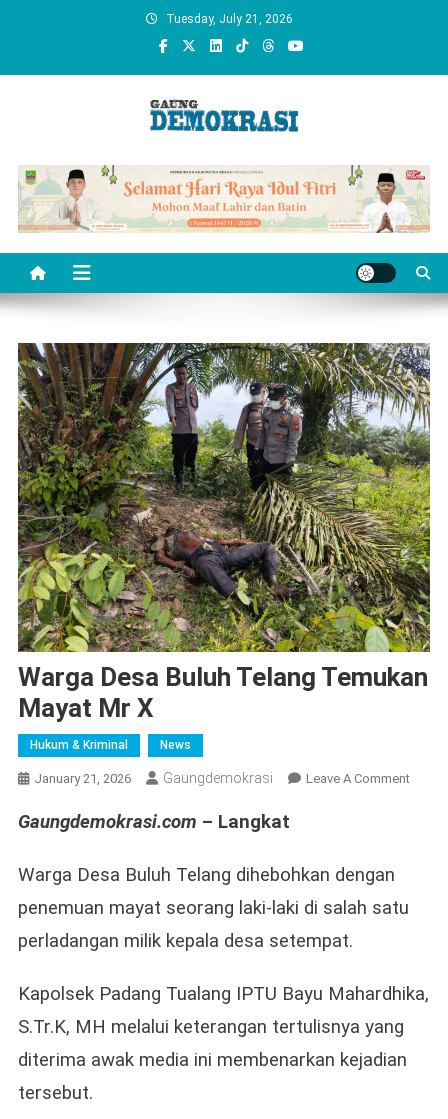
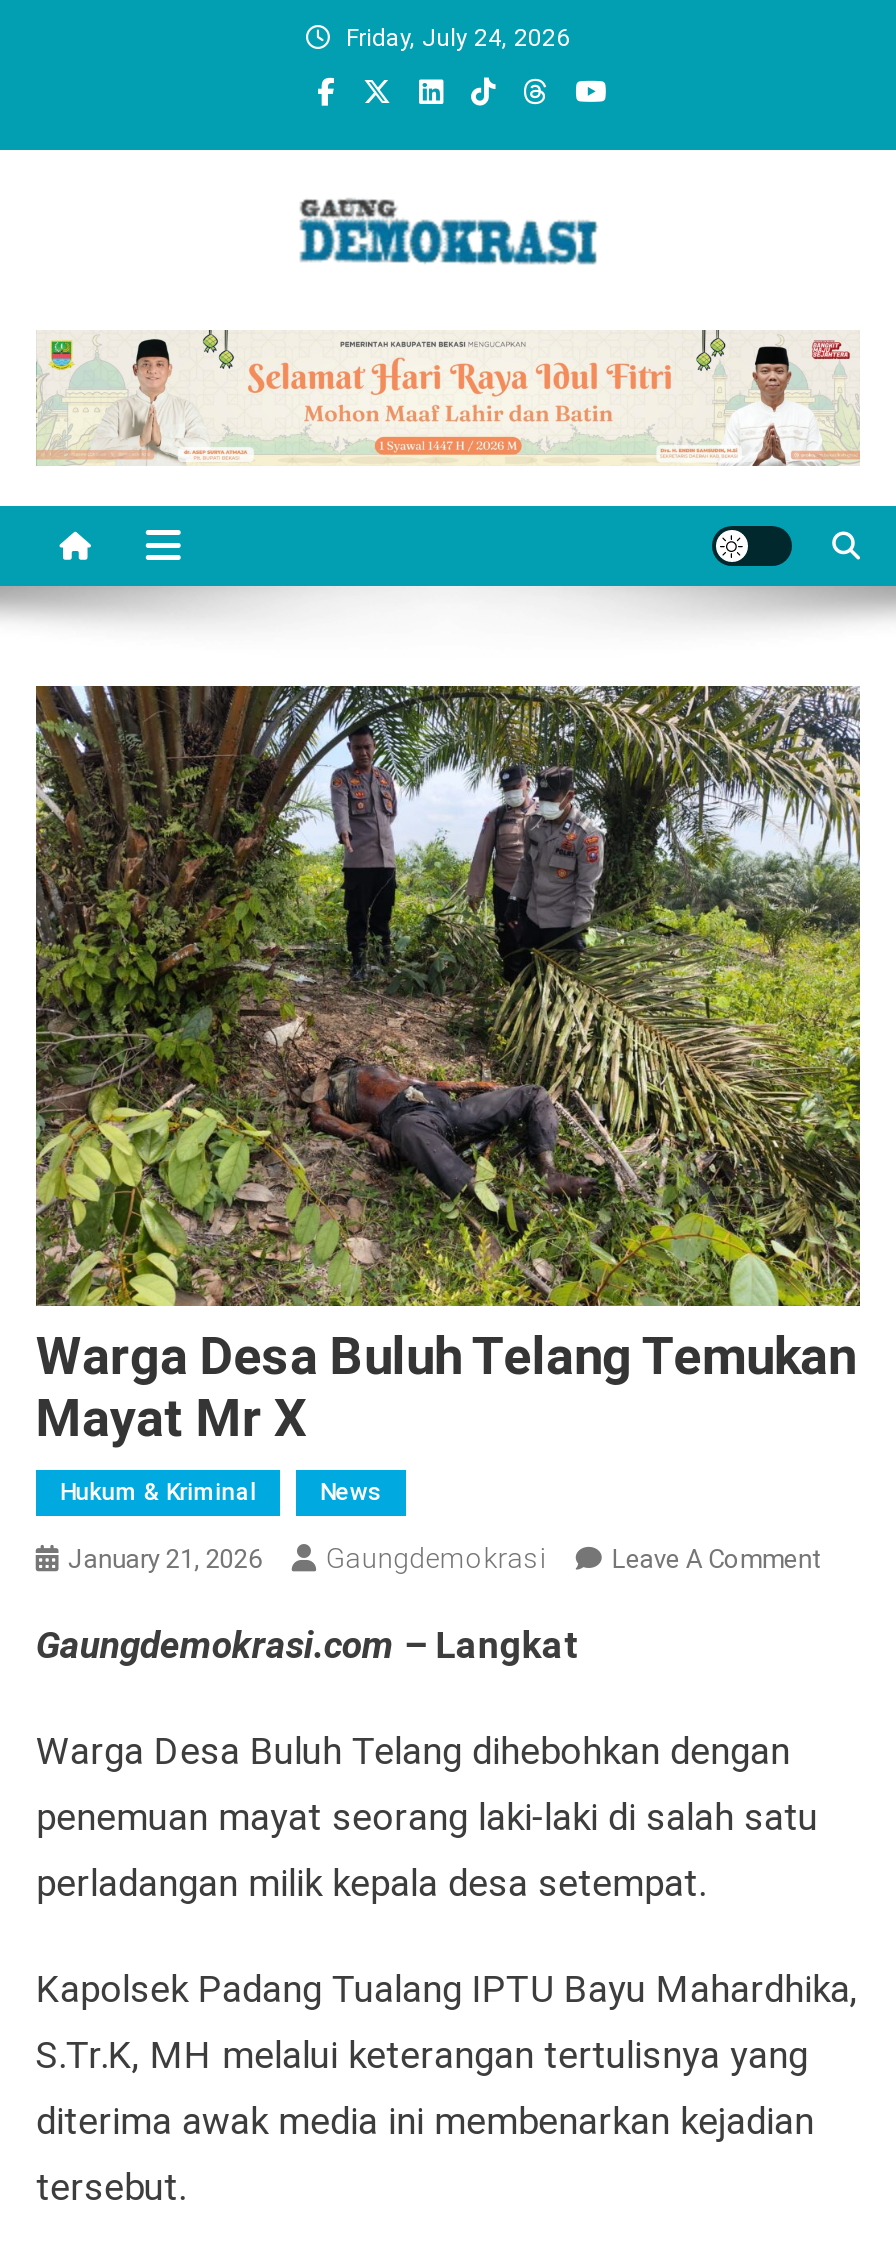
- Tuesday, July 21, 2026
+ Friday, July 24, 2026
